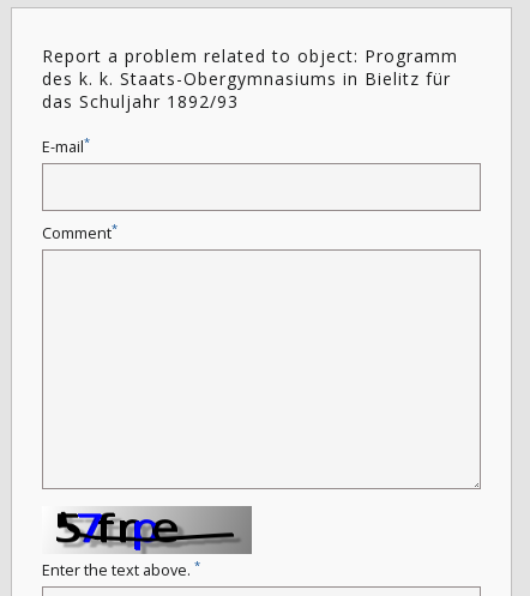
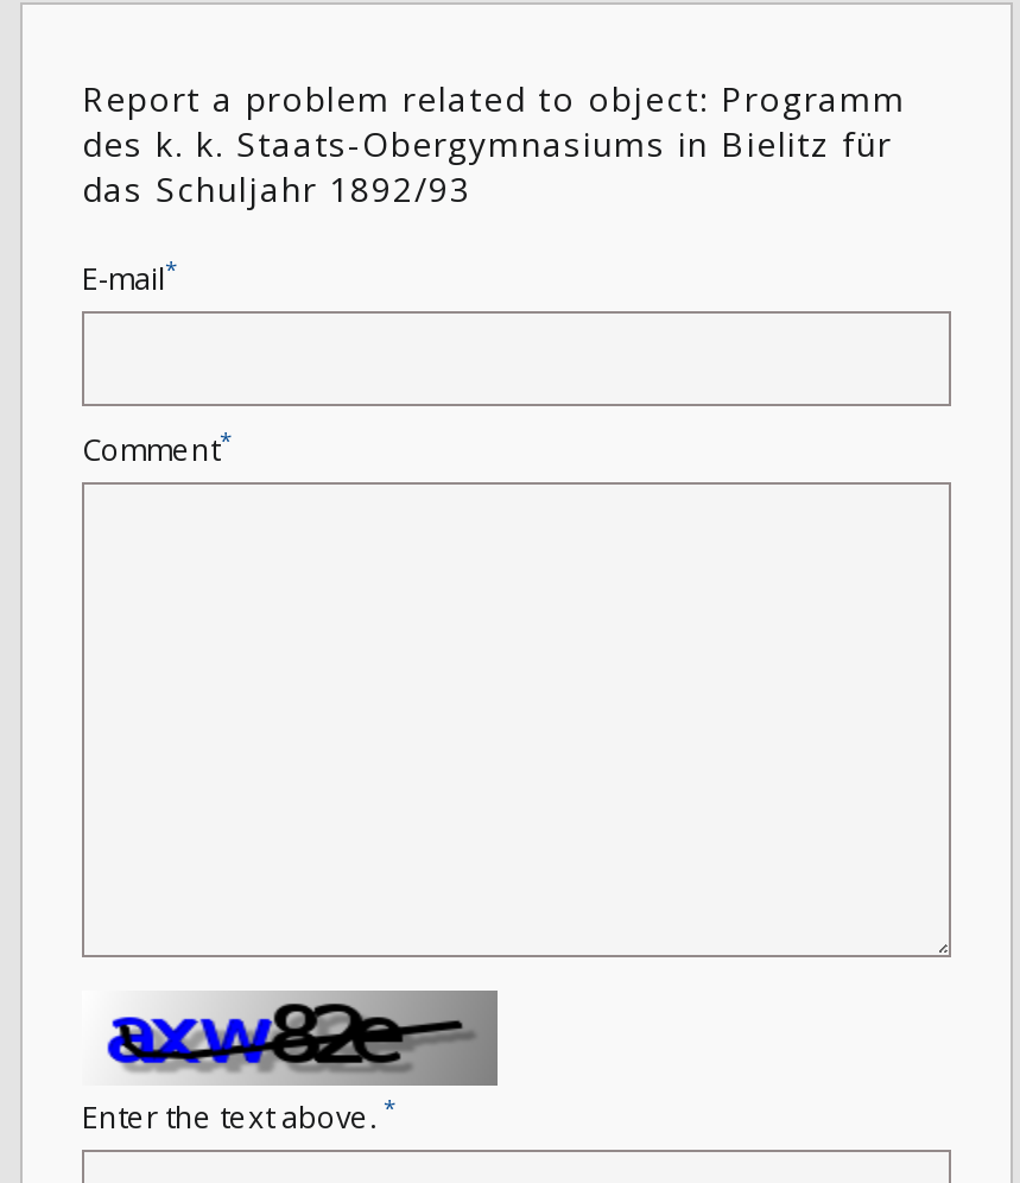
- [image]
+ [image]
